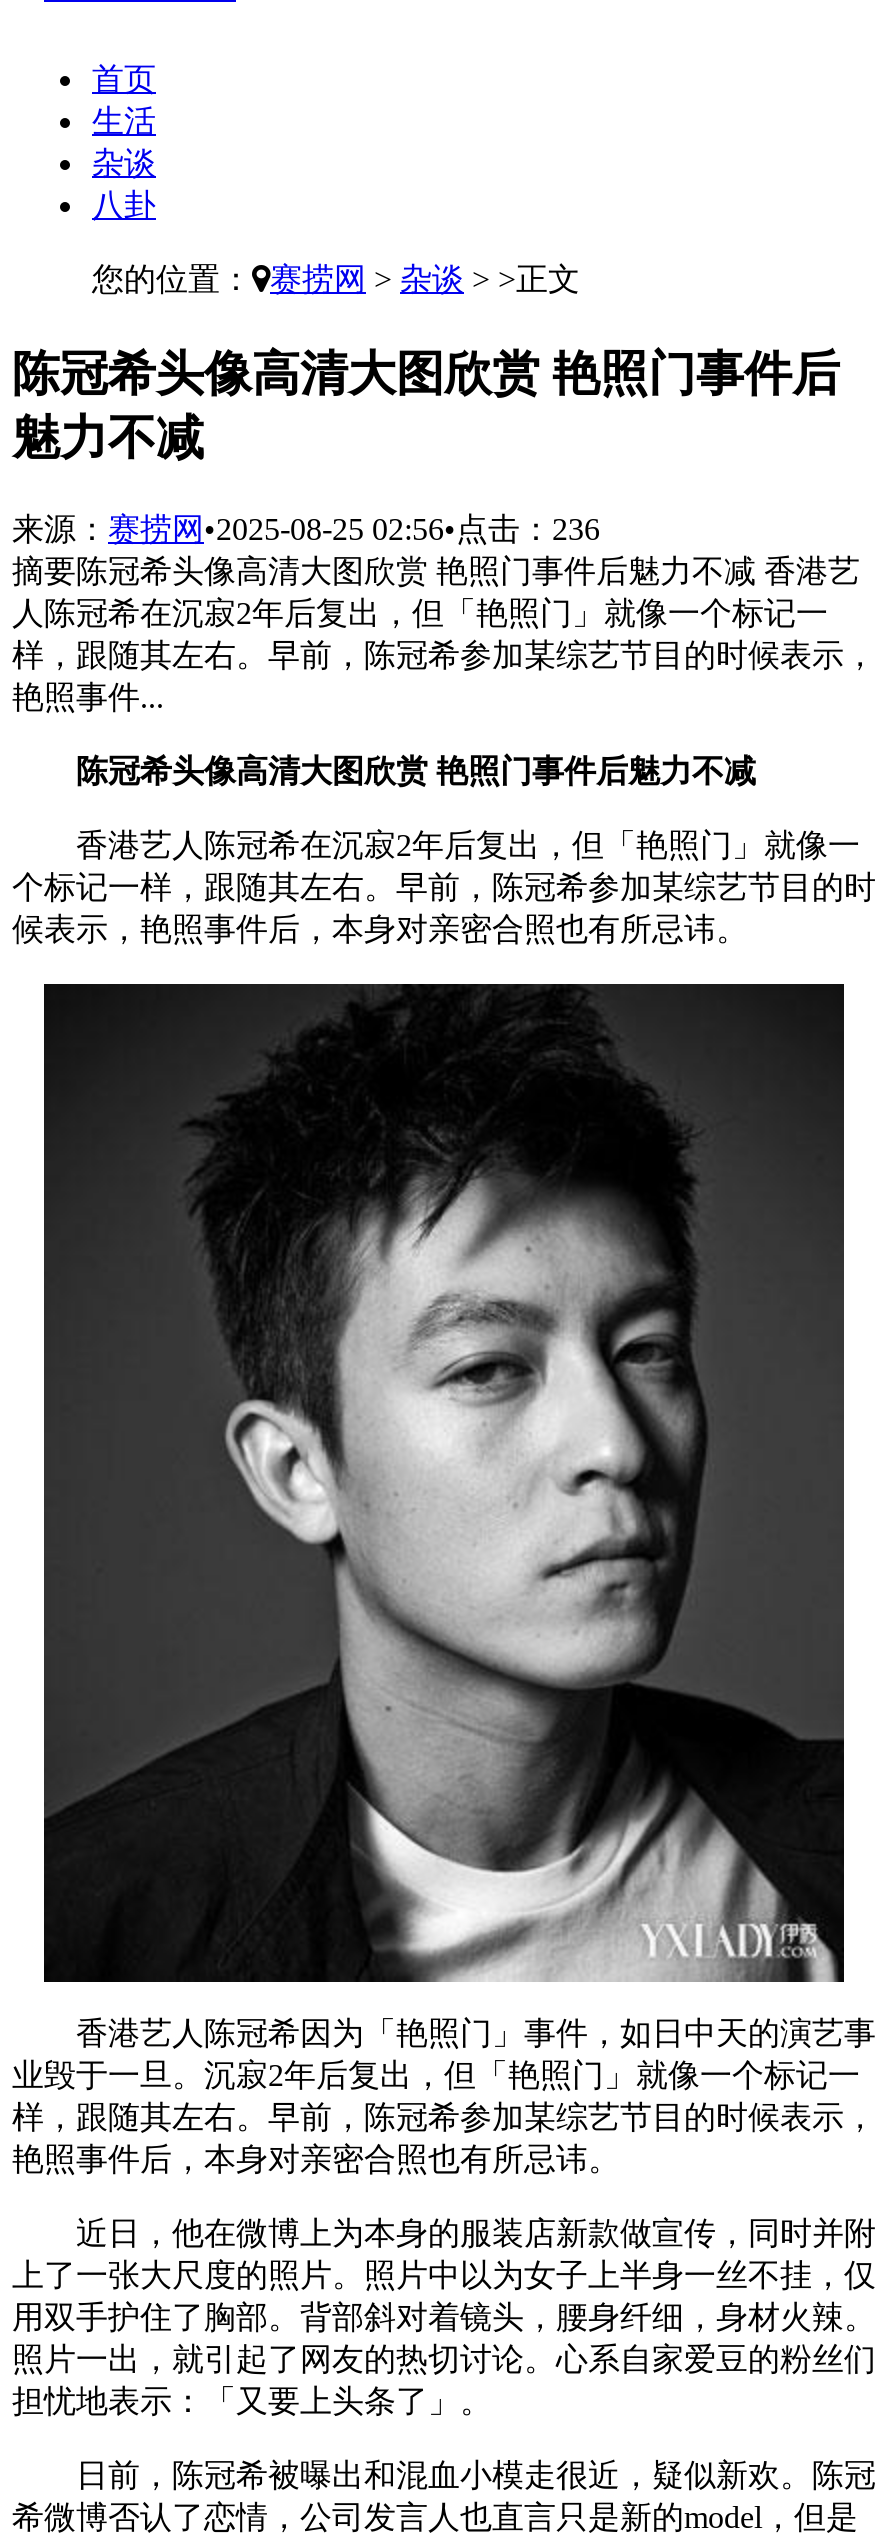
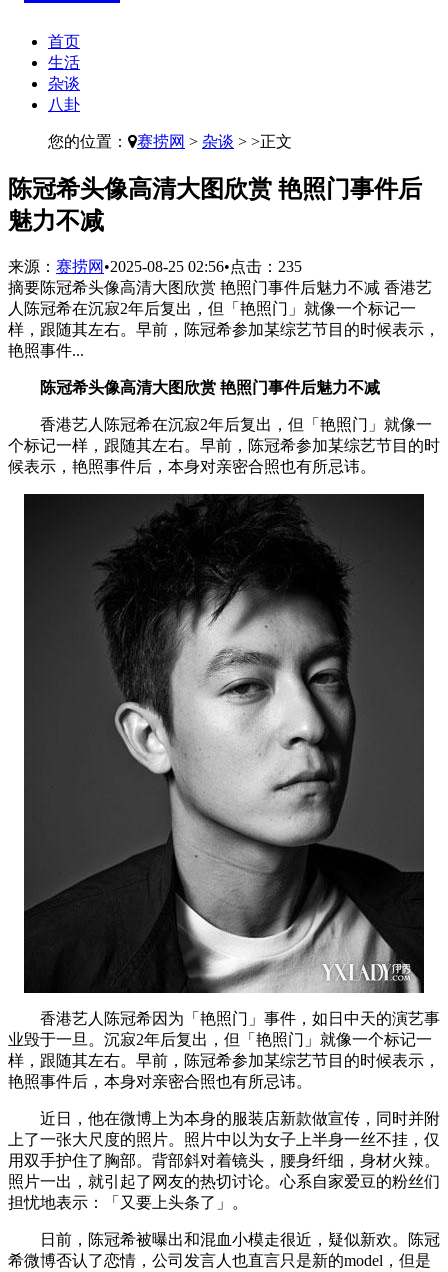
- 来源：赛捞网•2025-08-25 02:56•点击：236
+ 来源：赛捞网•2025-08-25 02:56•点击：235
